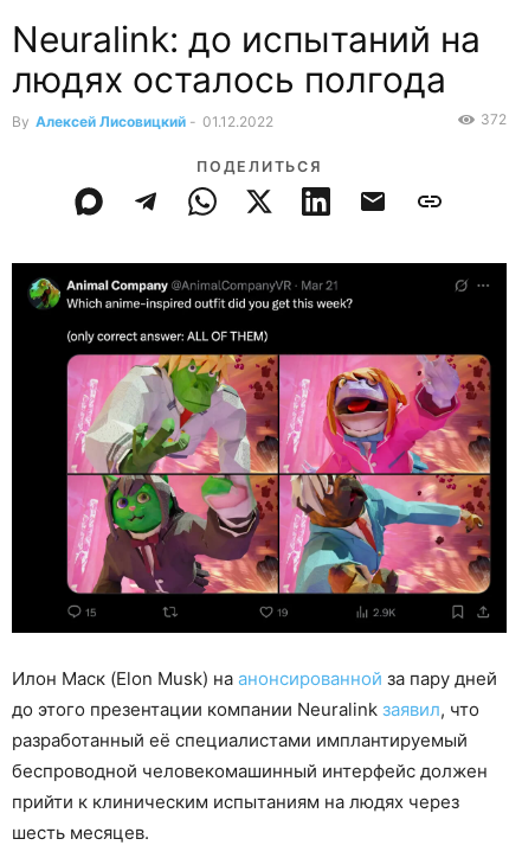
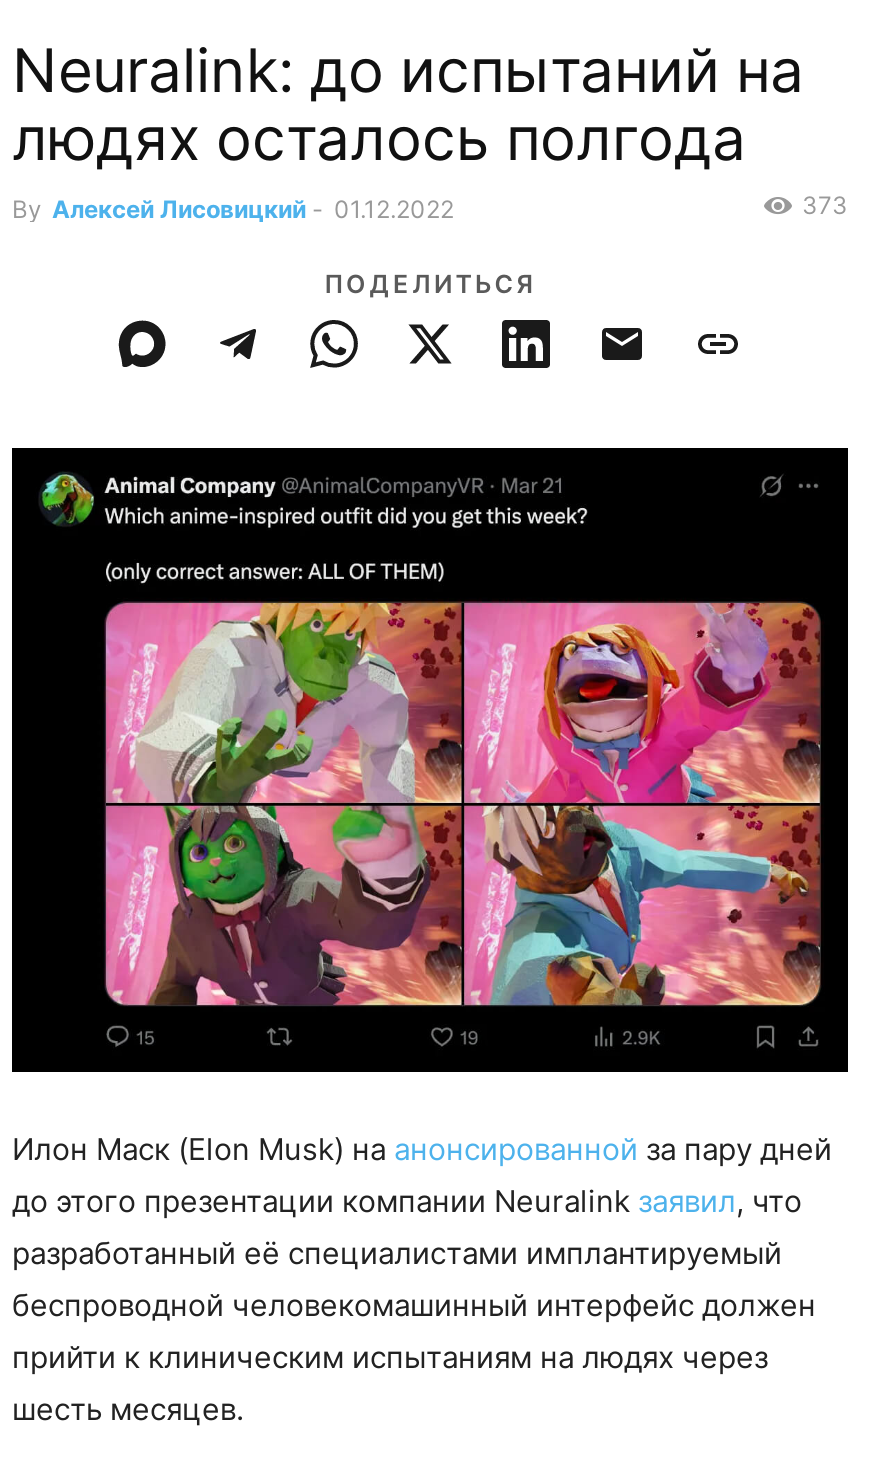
- 372
+ 373
